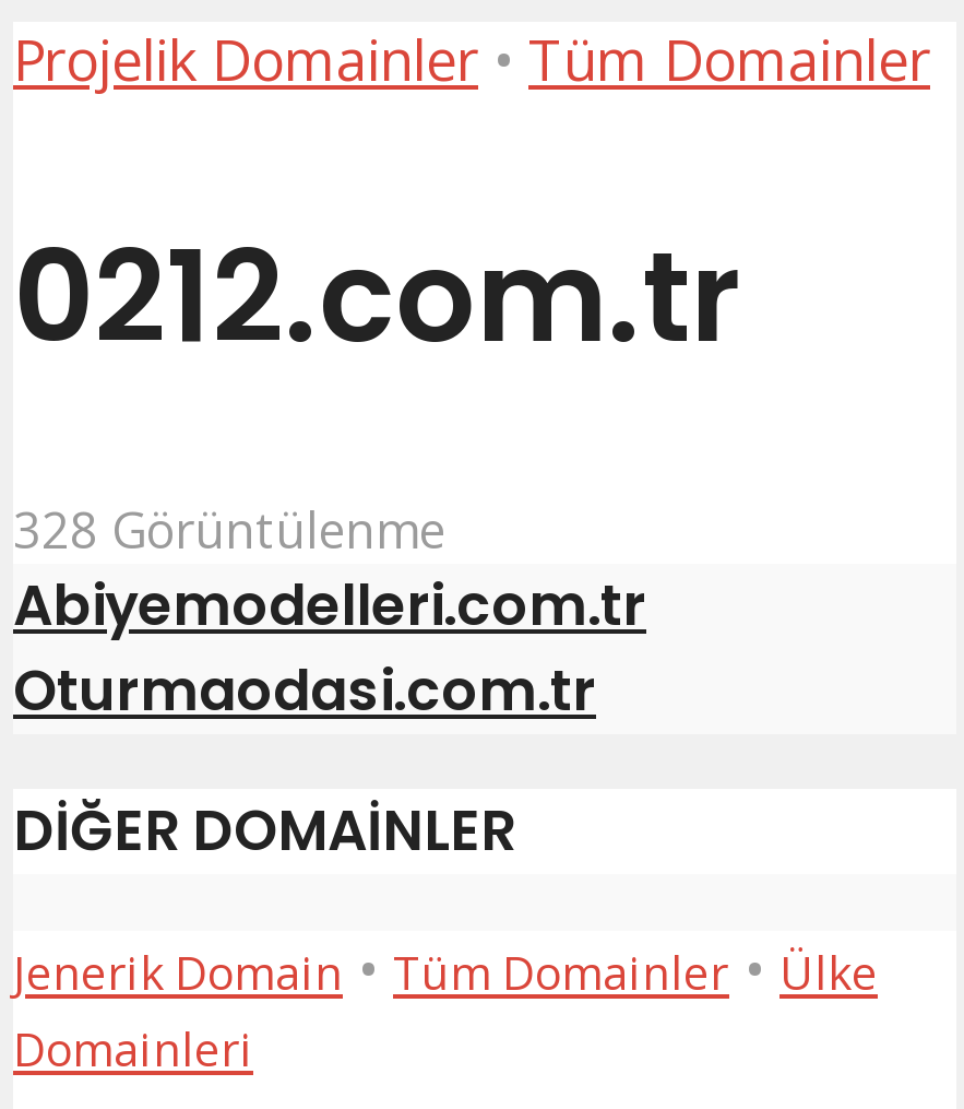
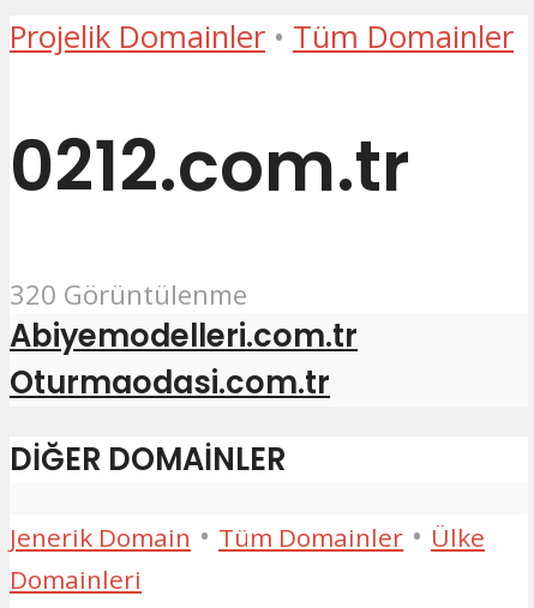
- 328 Görüntülenme
+ 320 Görüntülenme
